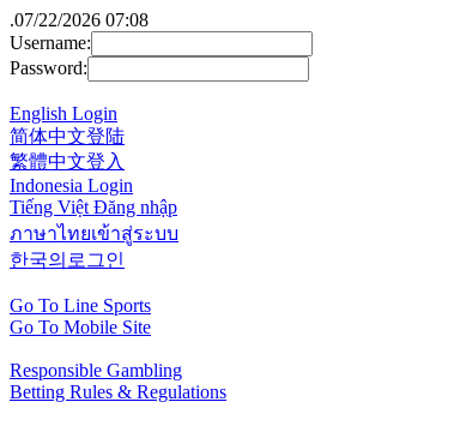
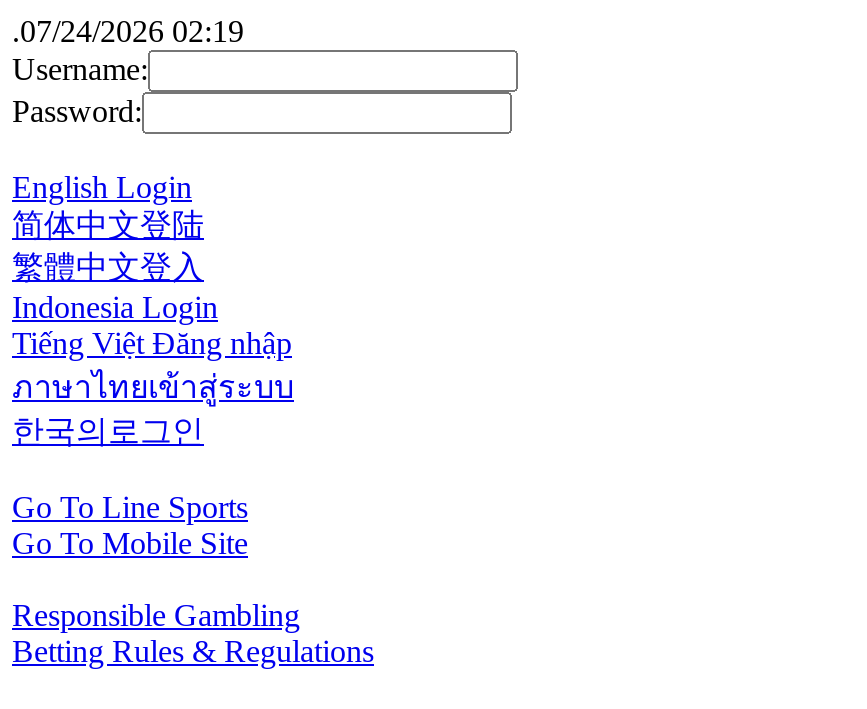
- .07/22/2026 07:08
+ .07/24/2026 02:19
